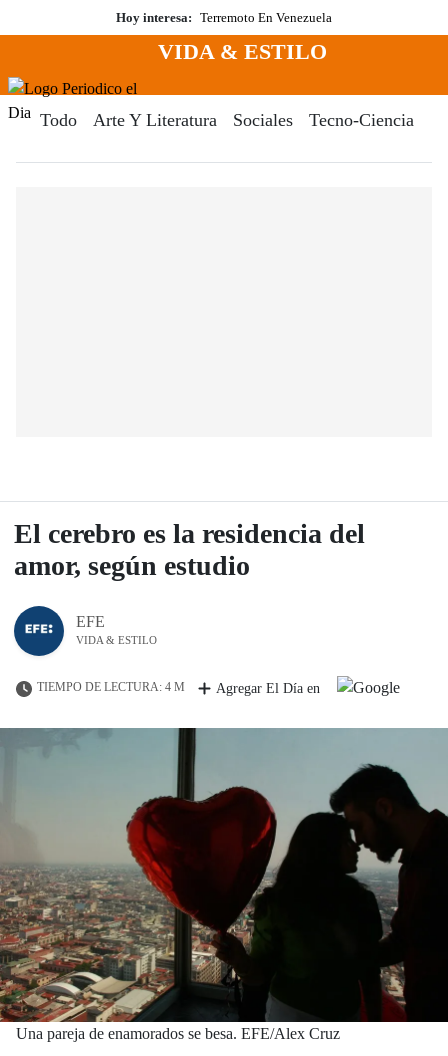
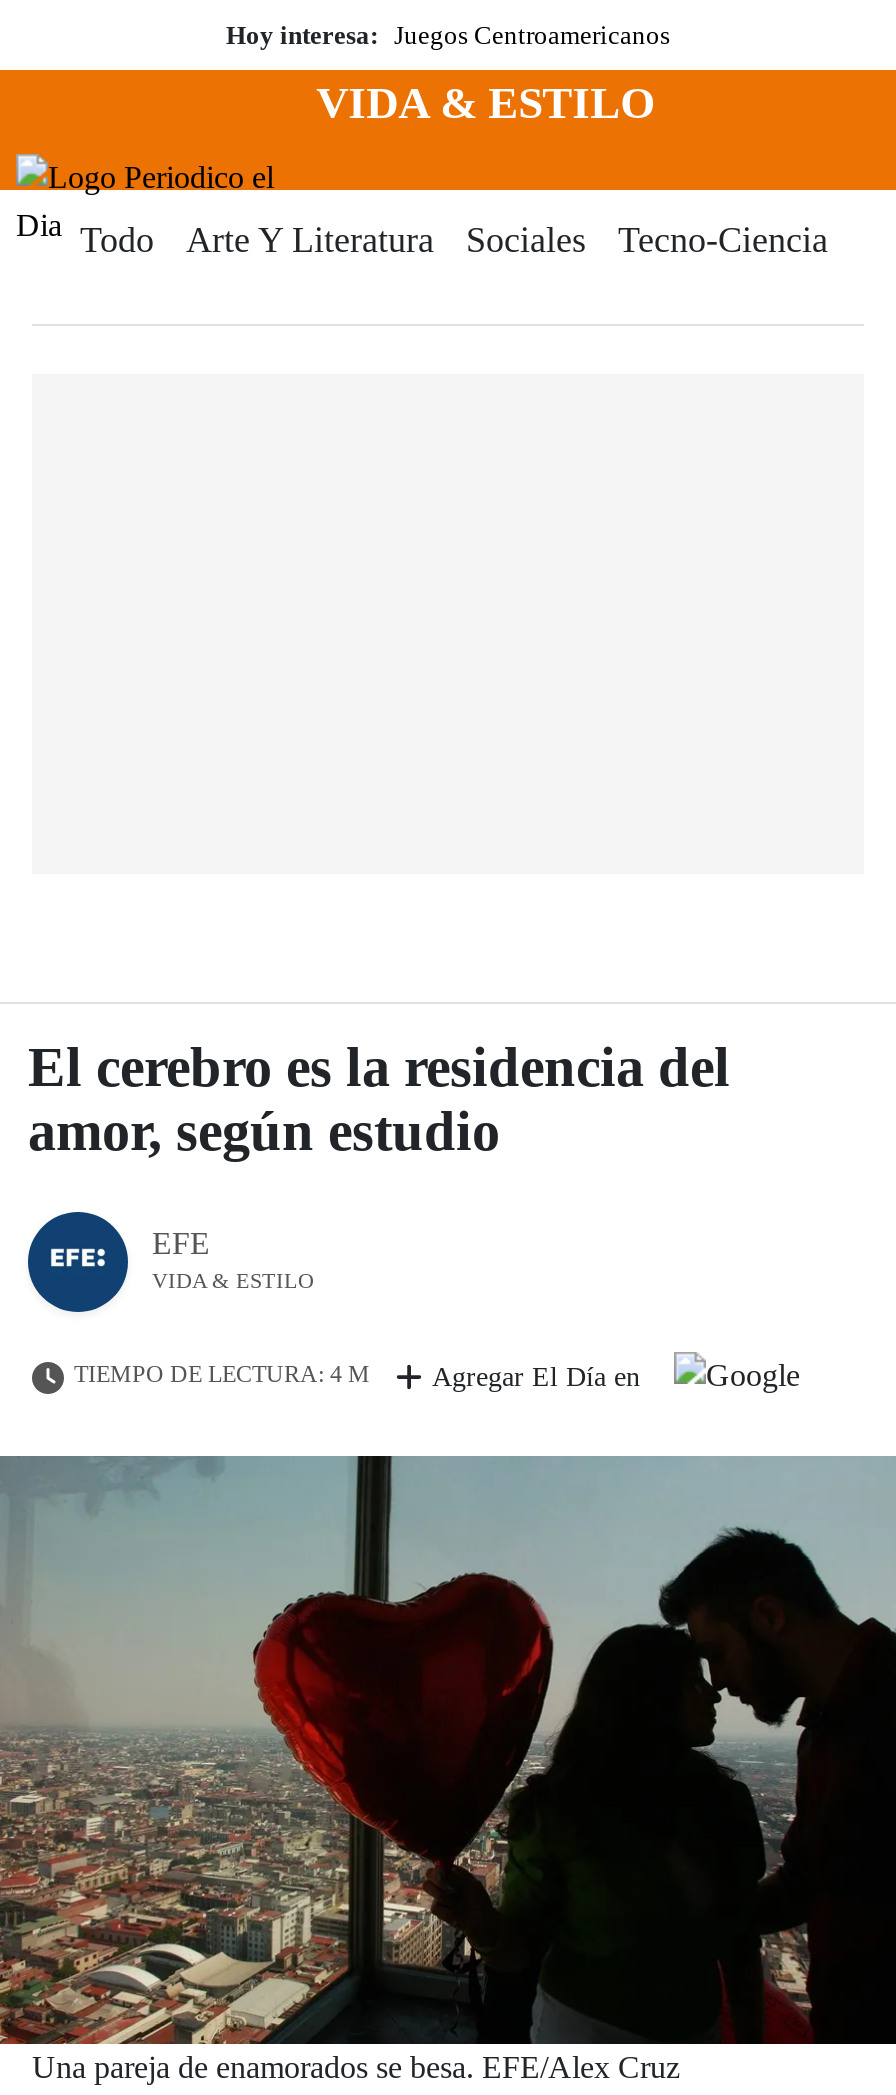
- Hoy interesa: Terremoto En Venezuela
+ Hoy interesa: Juegos Centroamericanos
